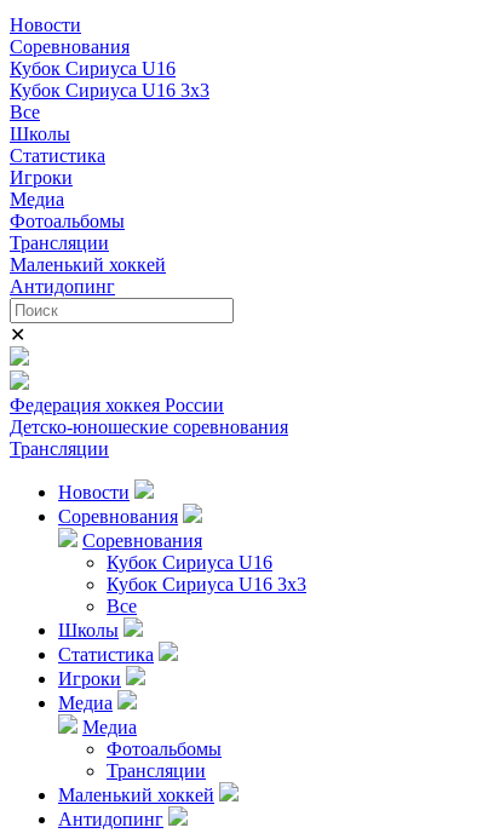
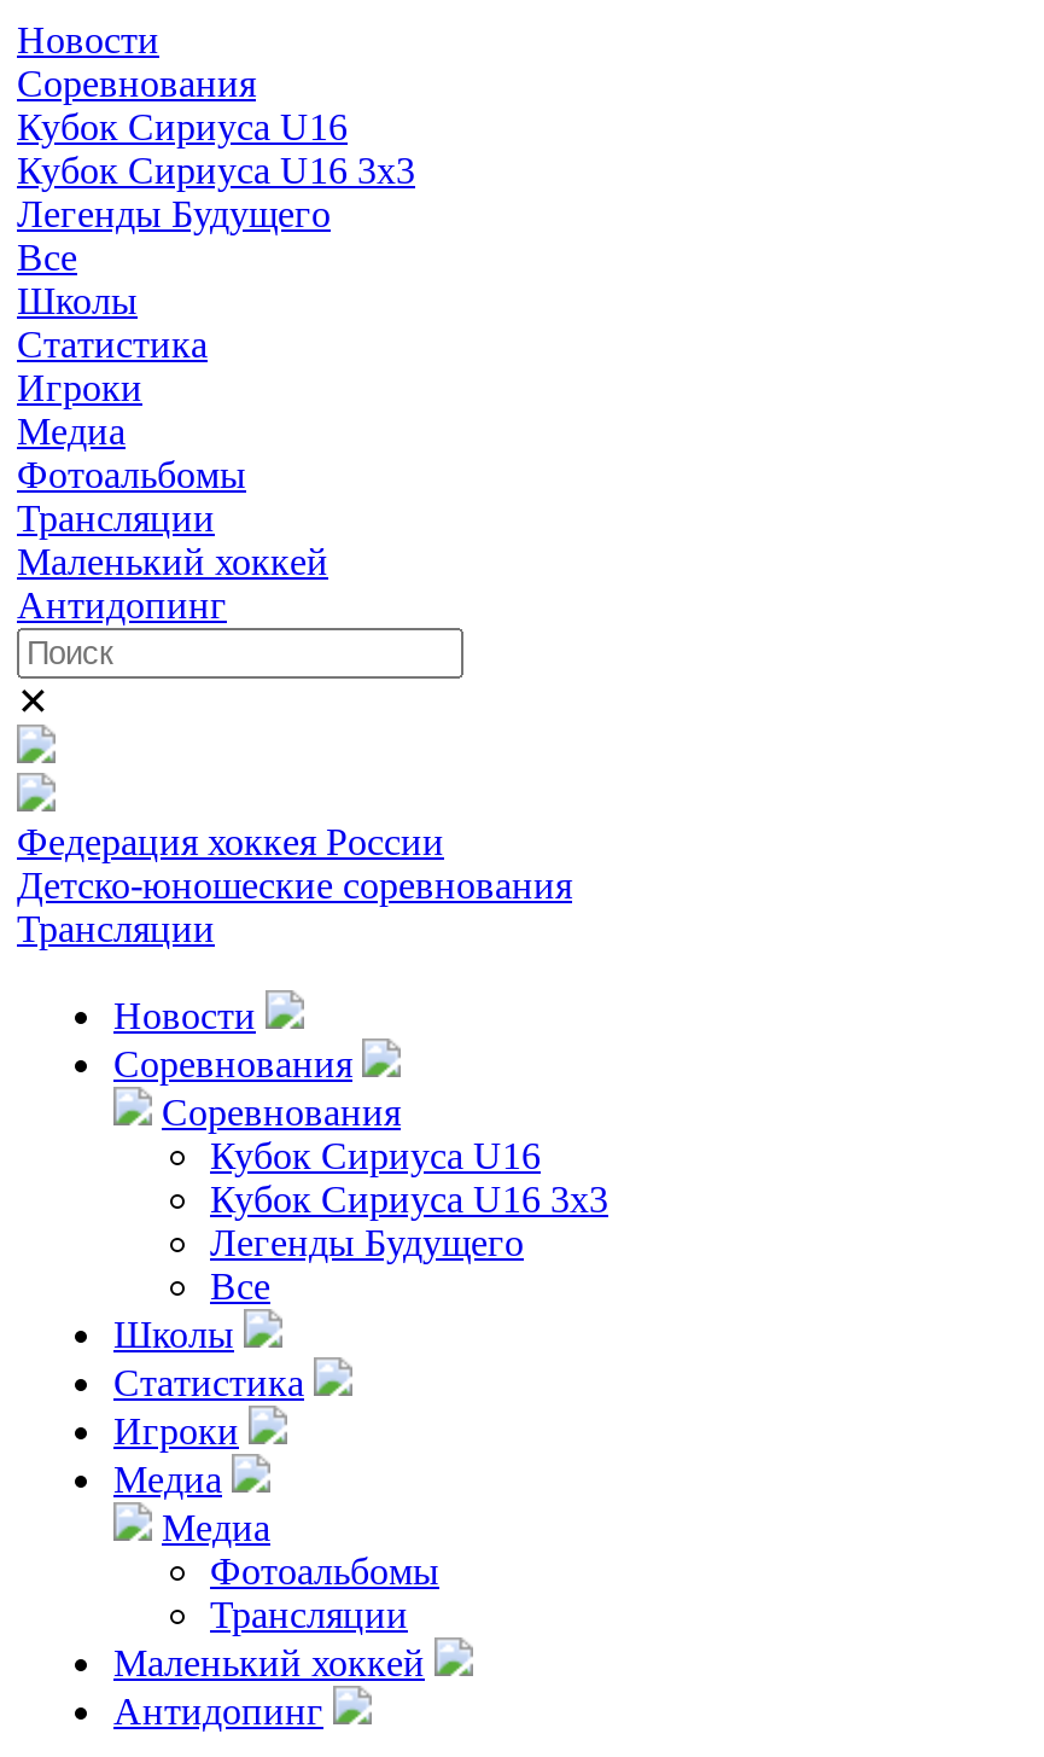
+ Легенды Будущего

+ Легенды Будущего
